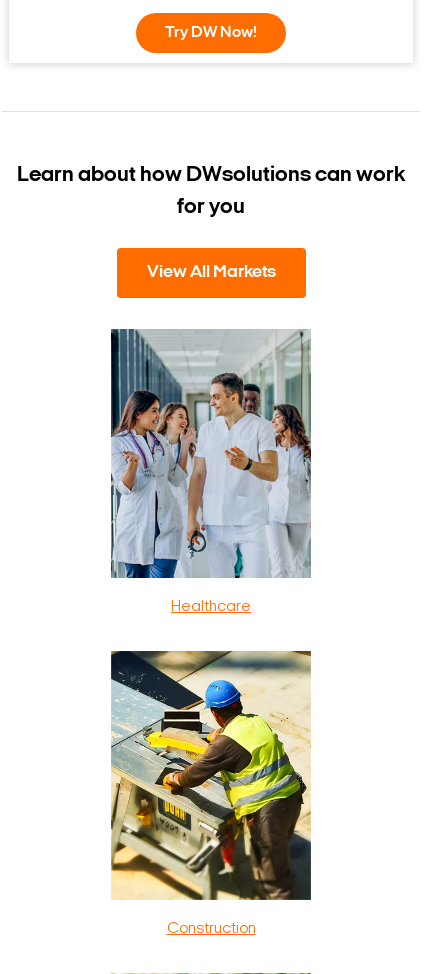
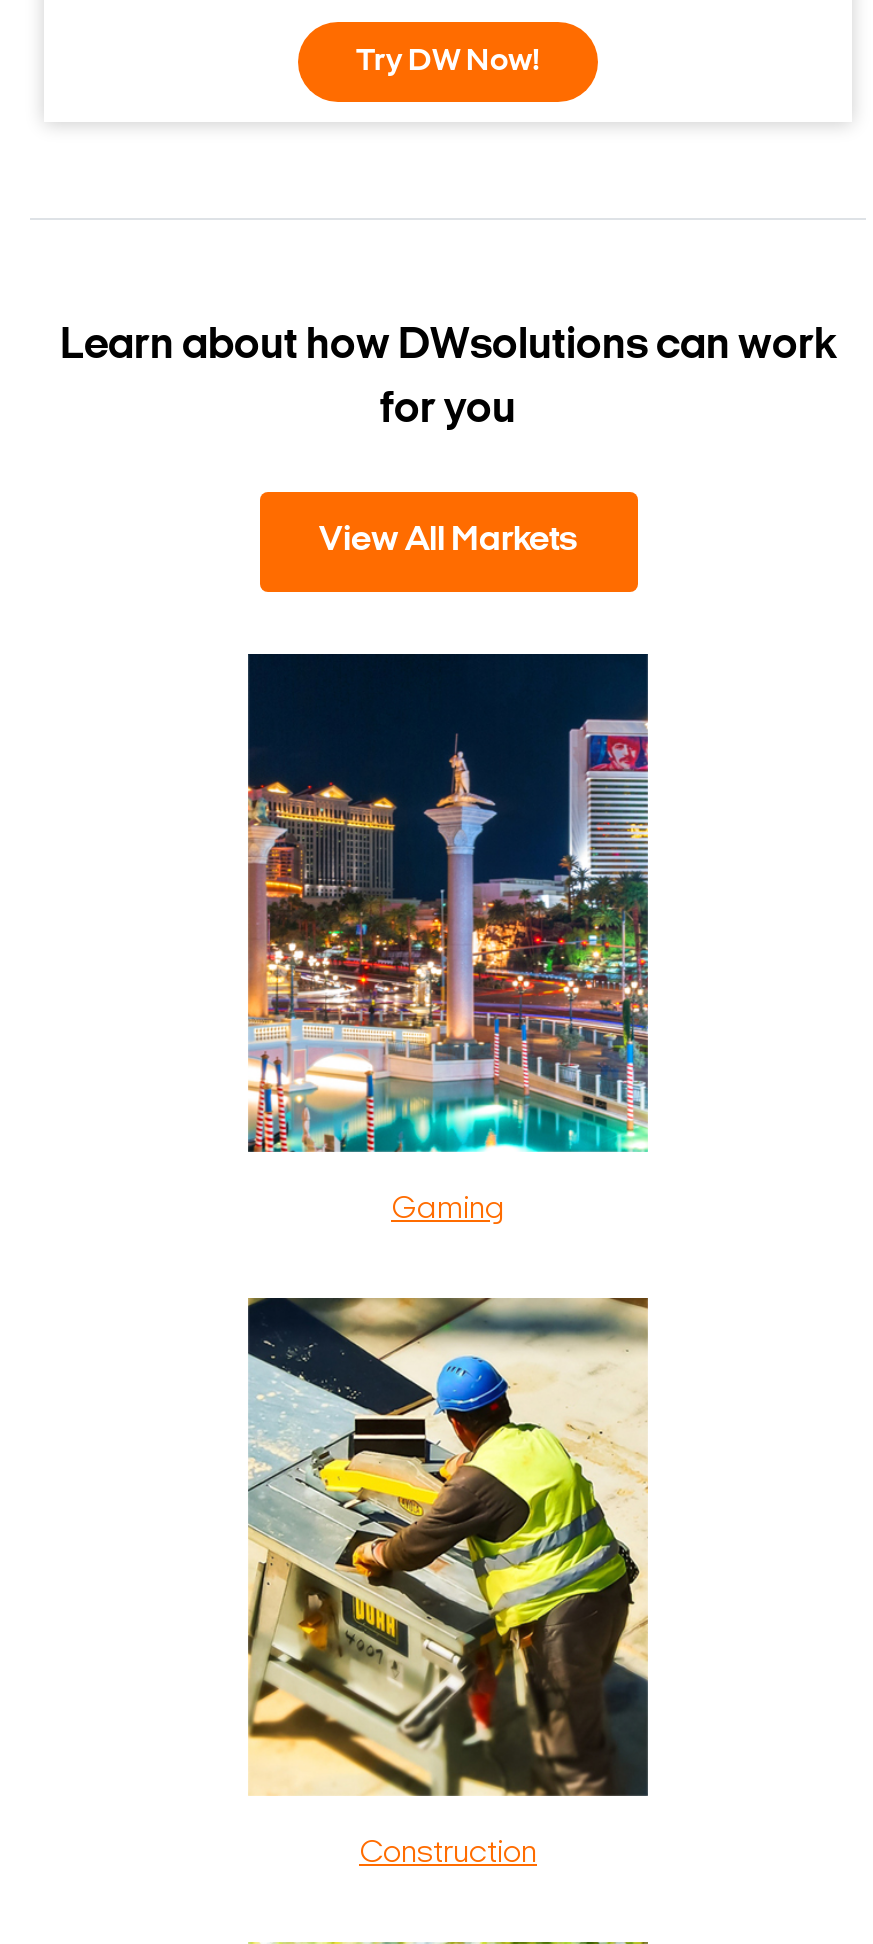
- [image]
- Healthcare
+ [image]
+ Gaming
